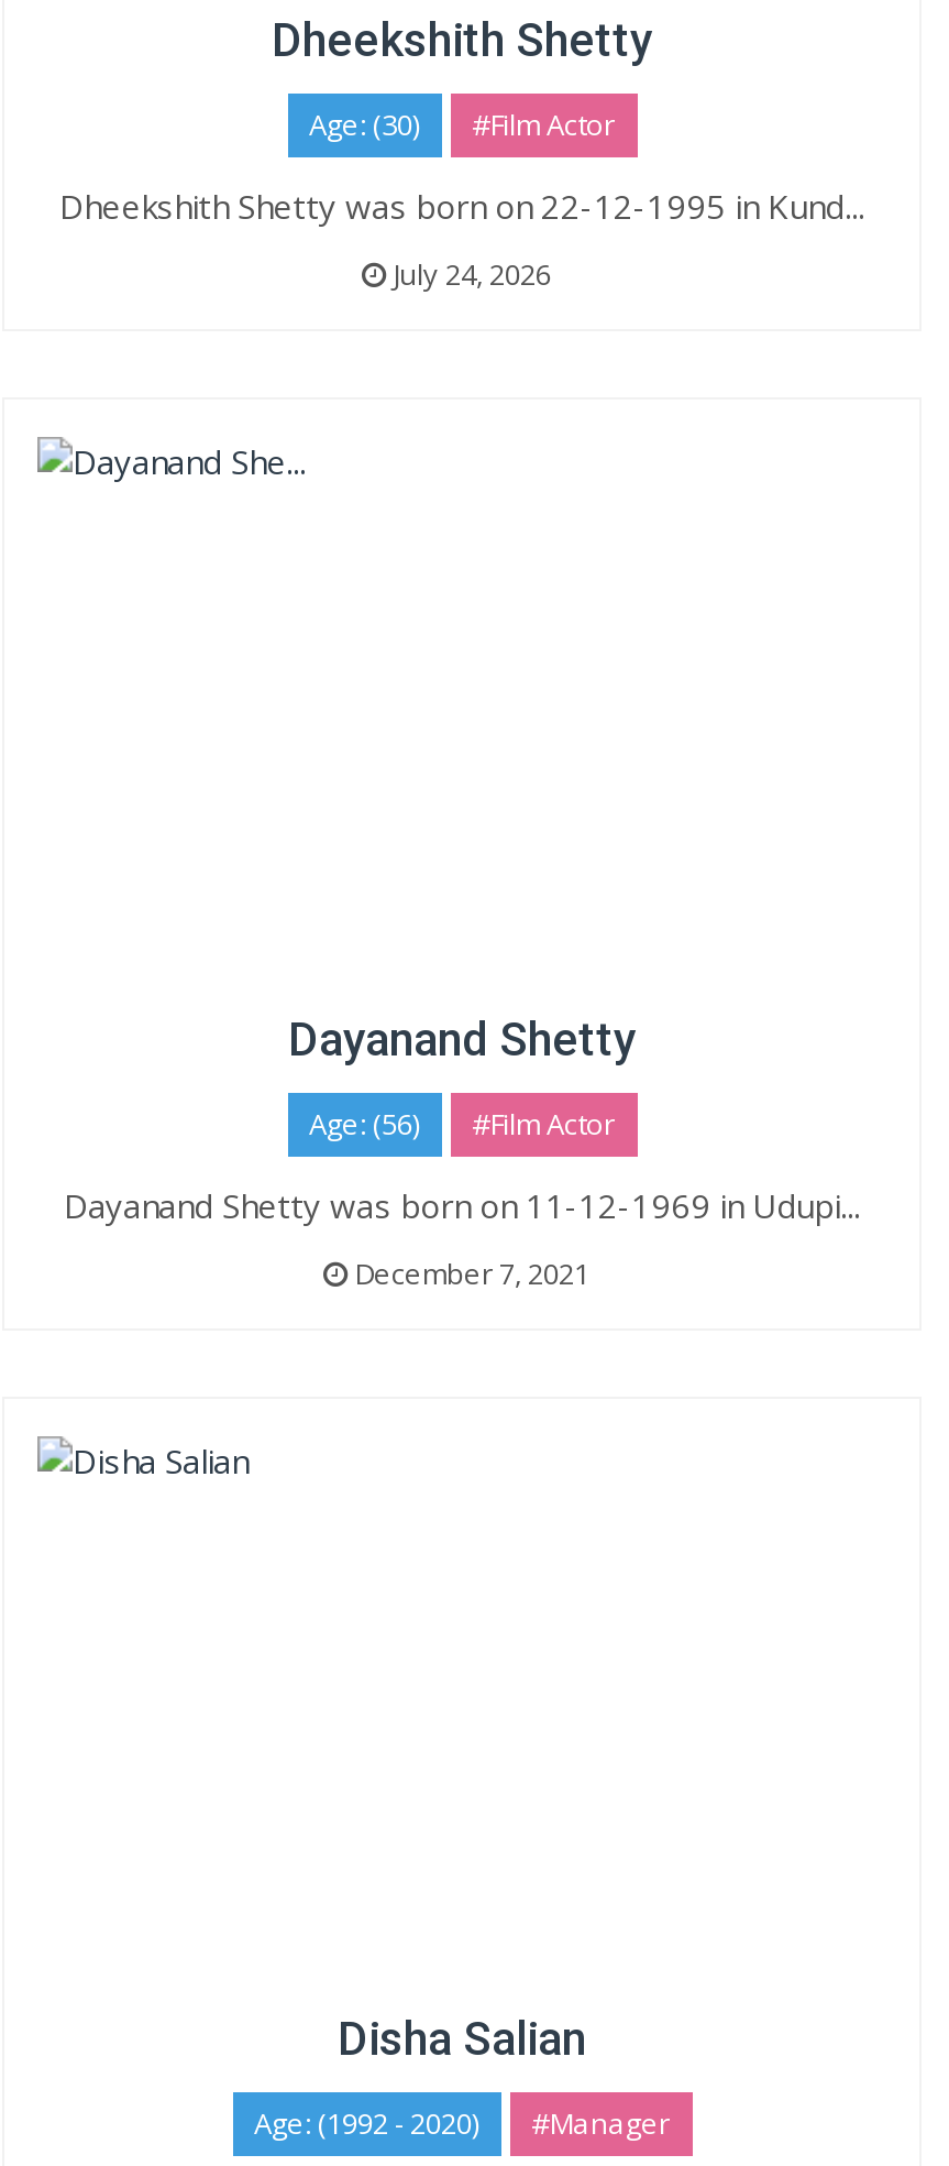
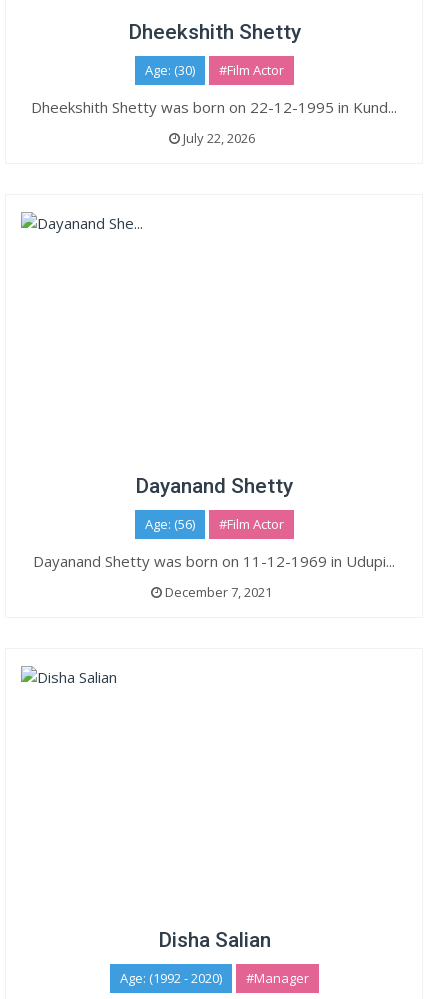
- July 24, 2026
+ July 22, 2026
